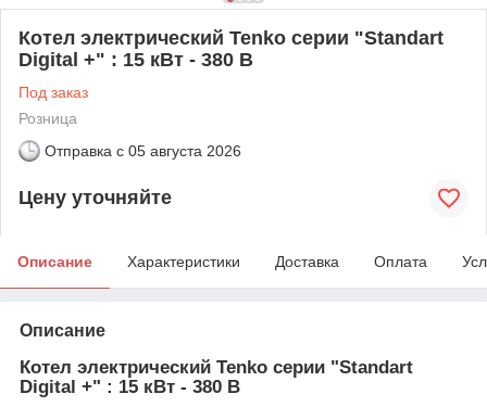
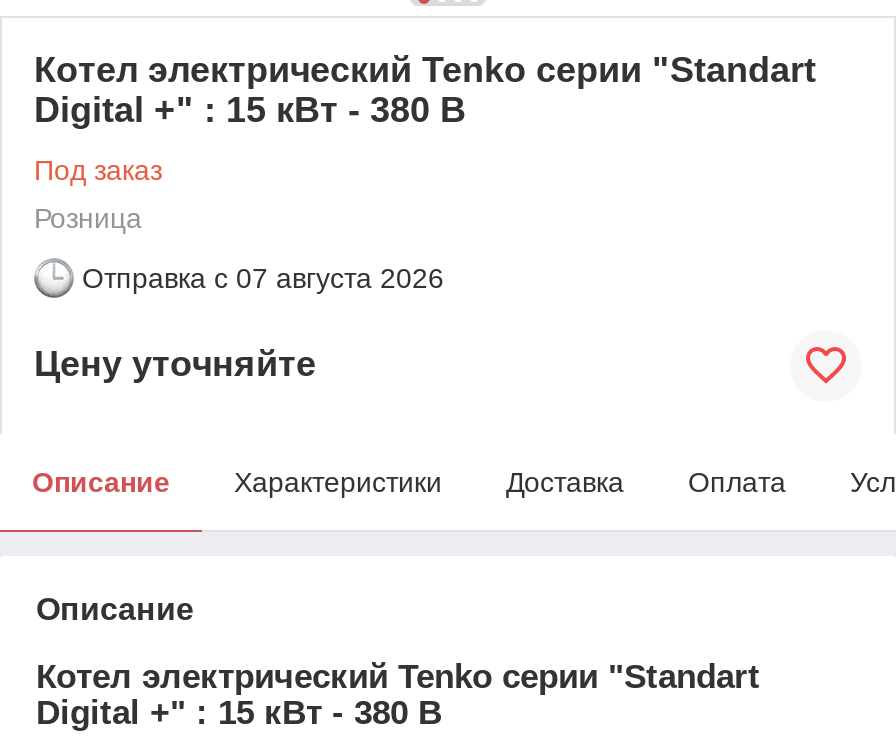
- Отправка с 05 августа 2026
+ Отправка с 07 августа 2026
